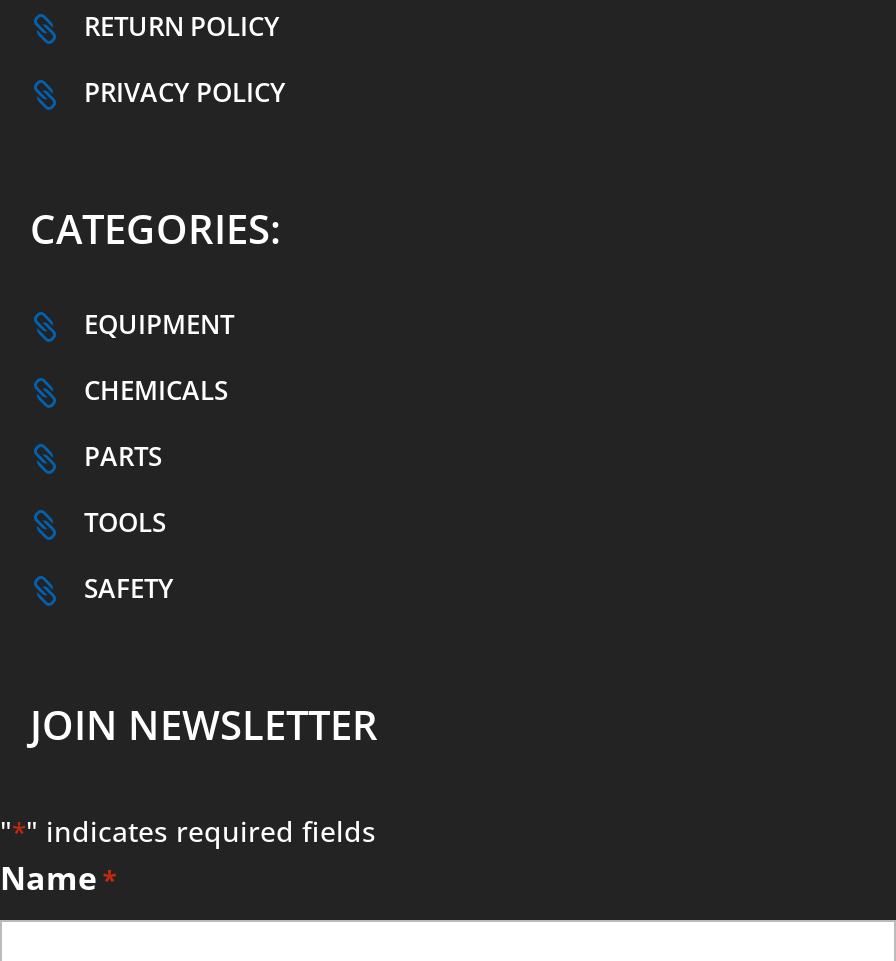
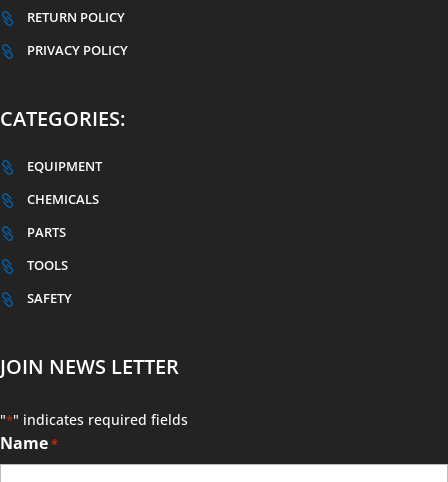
- JOIN NEWSLETTER
+ JOIN NEWS LETTER
